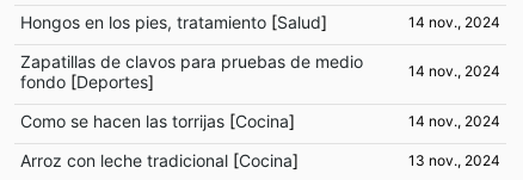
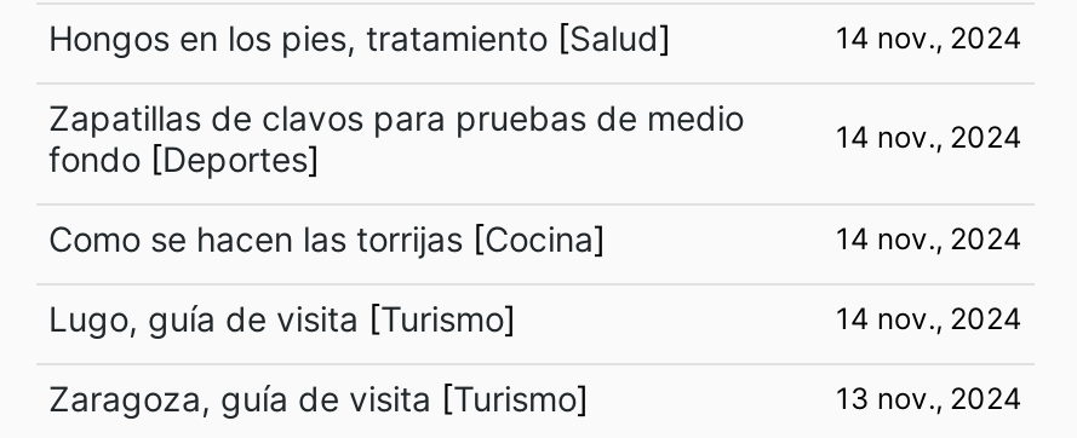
- Arroz con leche tradicional [Cocina]
+ Lugo, guía de visita [Turismo]
+ 14 nov., 2024
+ Zaragoza, guía de visita [Turismo]
